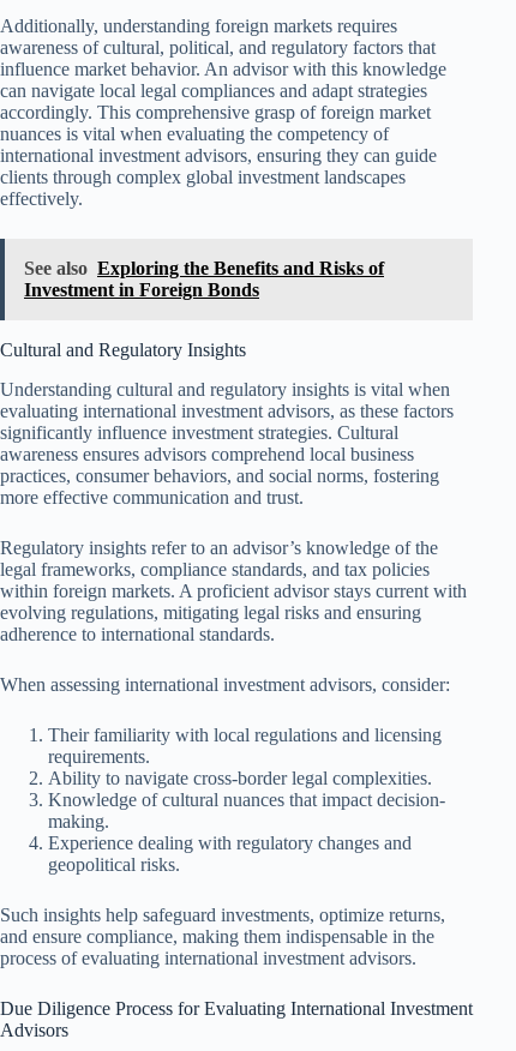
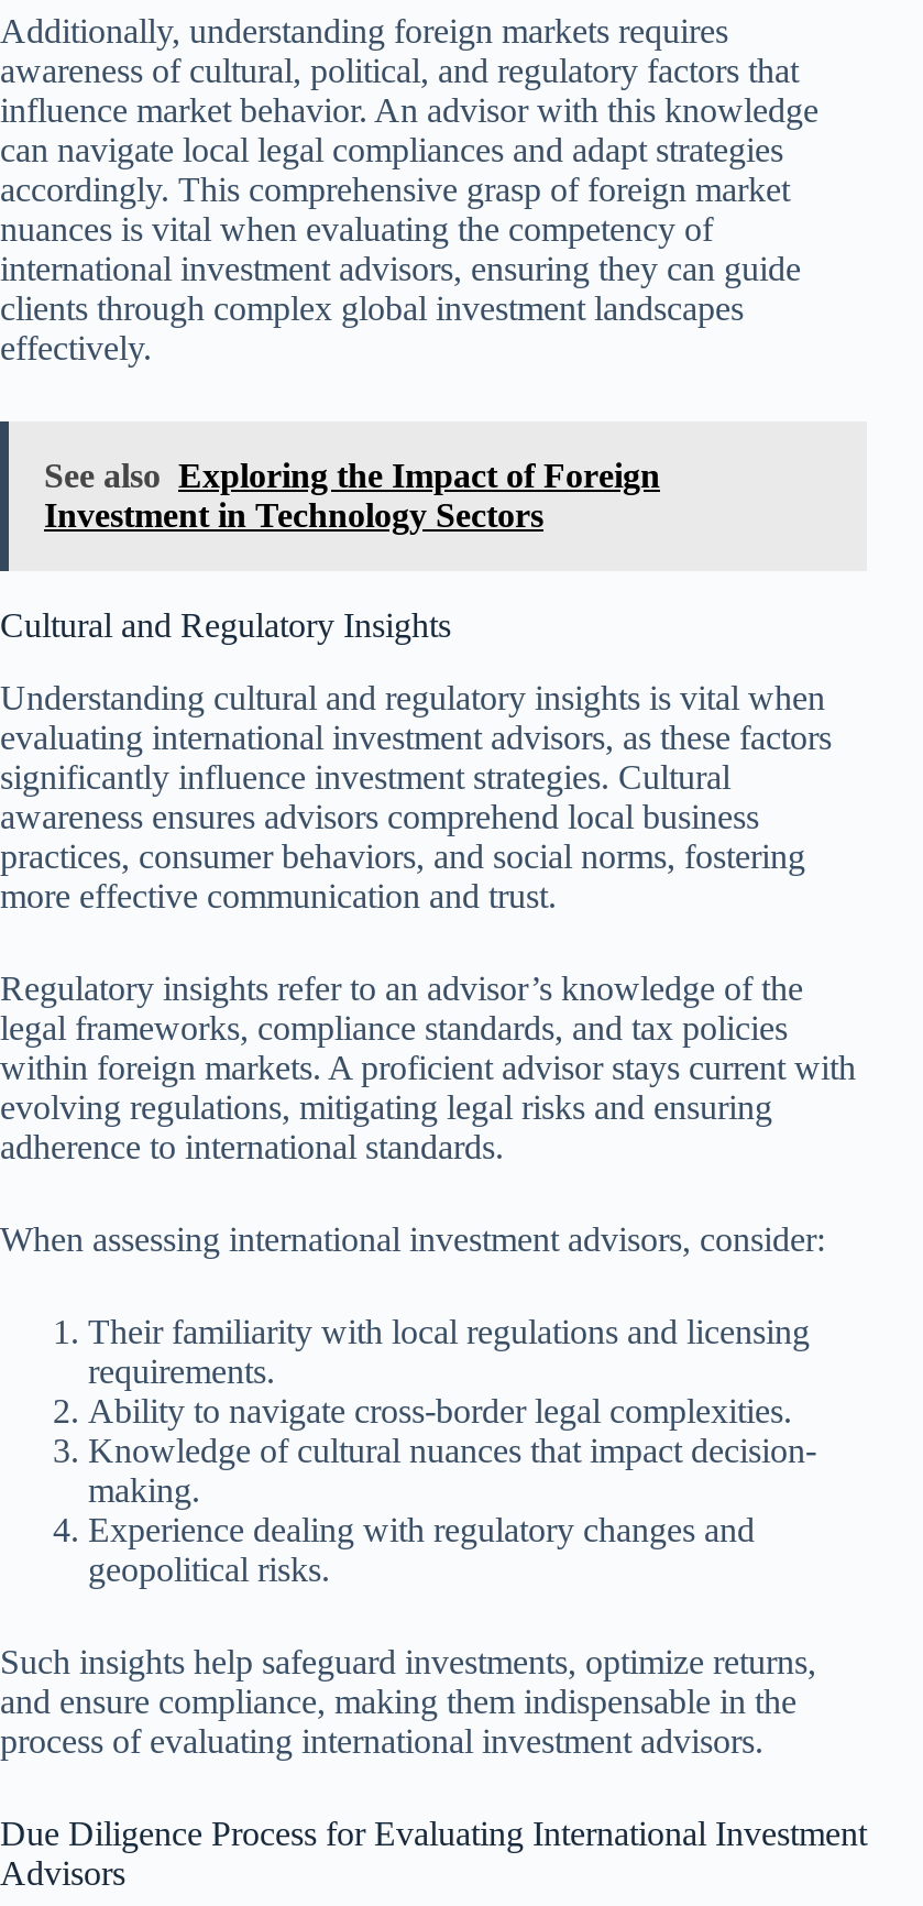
- See also Exploring the Benefits and Risks of
- Investment in Foreign Bonds
+ See also Exploring the Impact of Foreign
+ Investment in Technology Sectors
